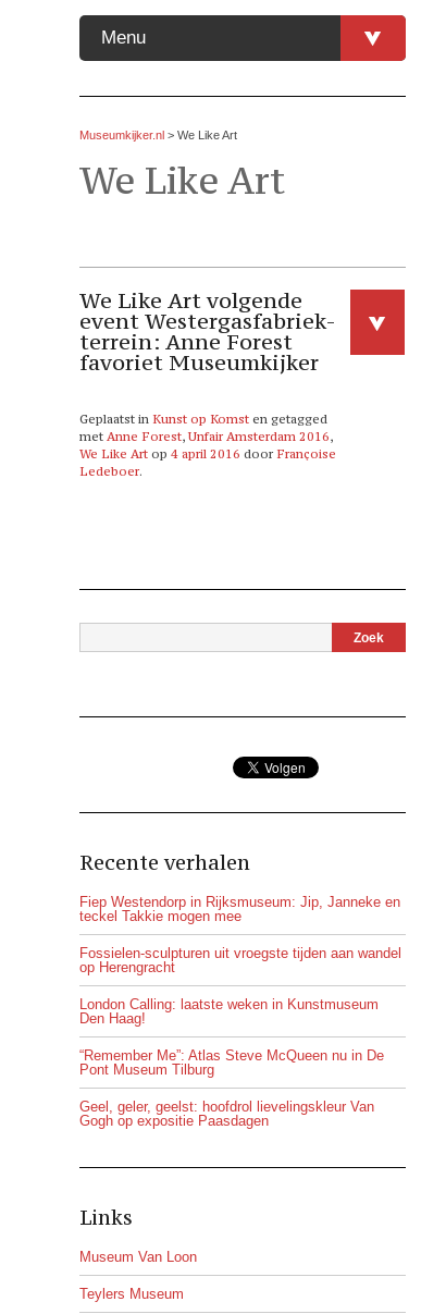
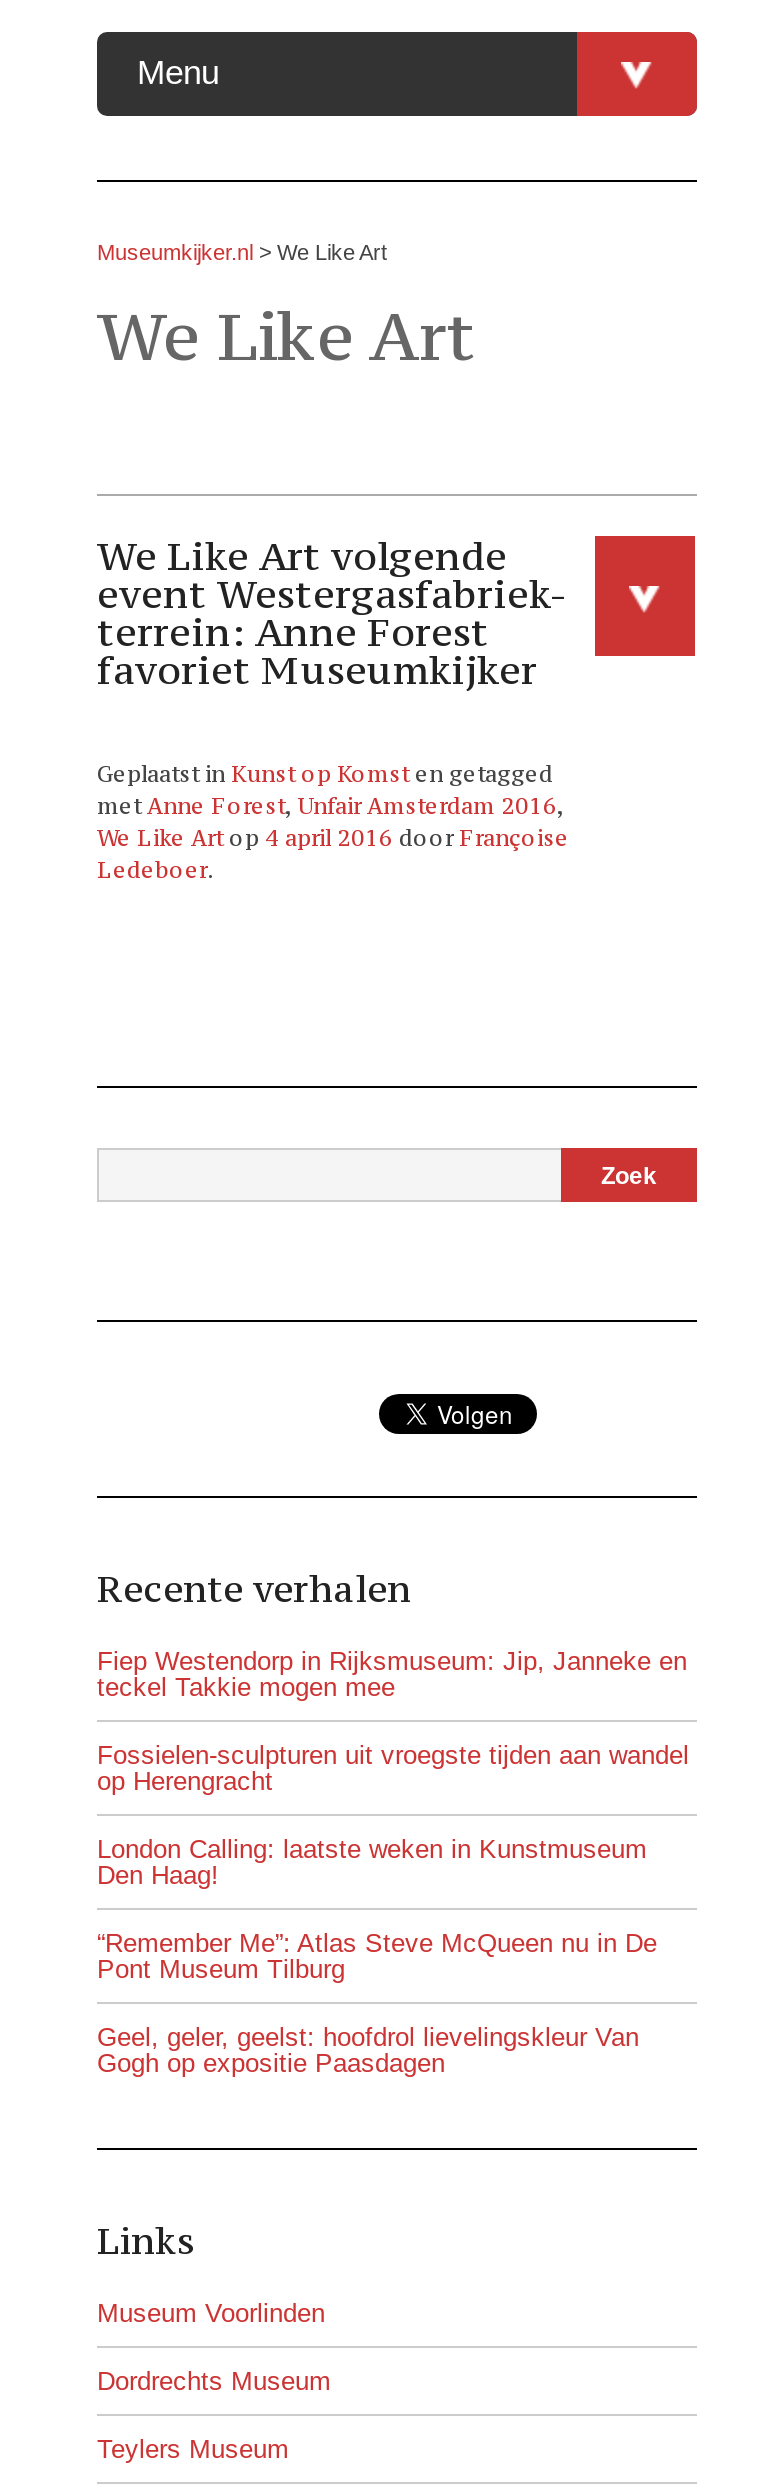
- Museum Van Loon
+ Museum Voorlinden
+ Dordrechts Museum
